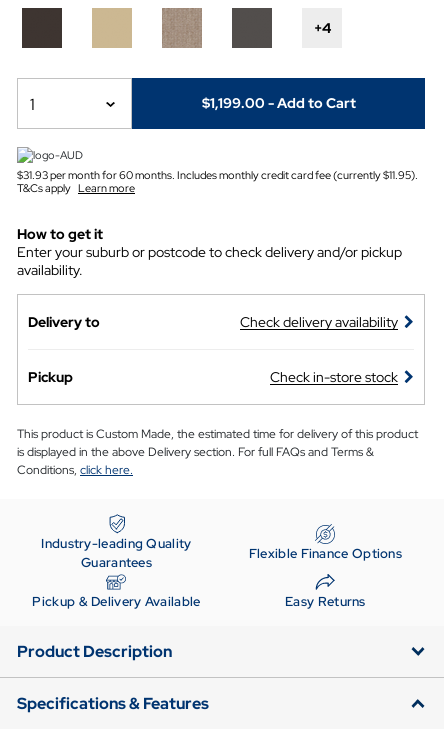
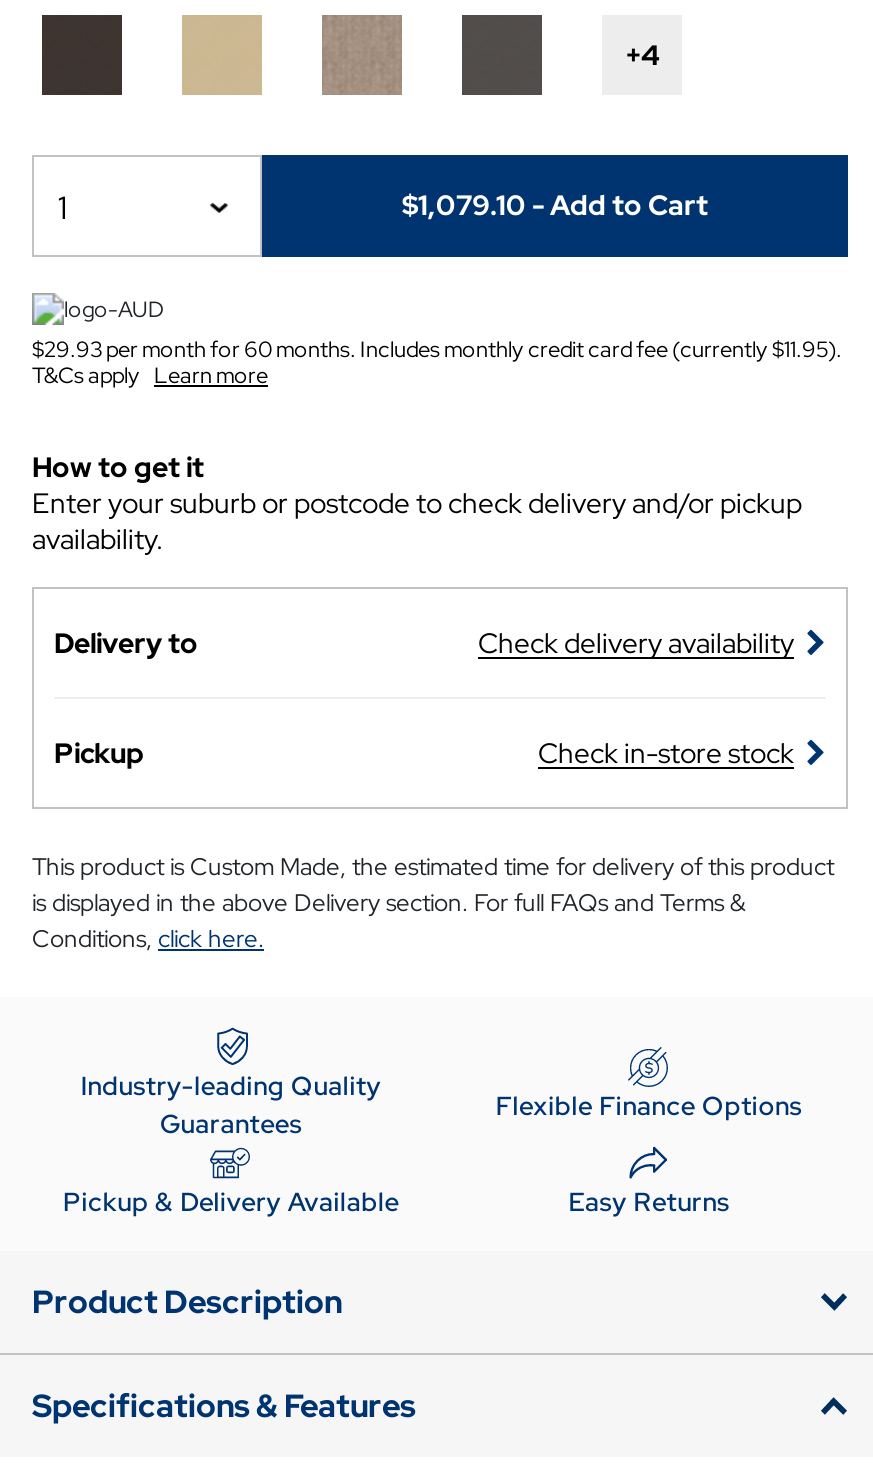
- $1,199.00 - Add to Cart
+ $1,079.10 - Add to Cart

- $31.93 per month for 60 months. Includes monthly credit card fee (currently $11.95).
+ $29.93 per month for 60 months. Includes monthly credit card fee (currently $11.95).
